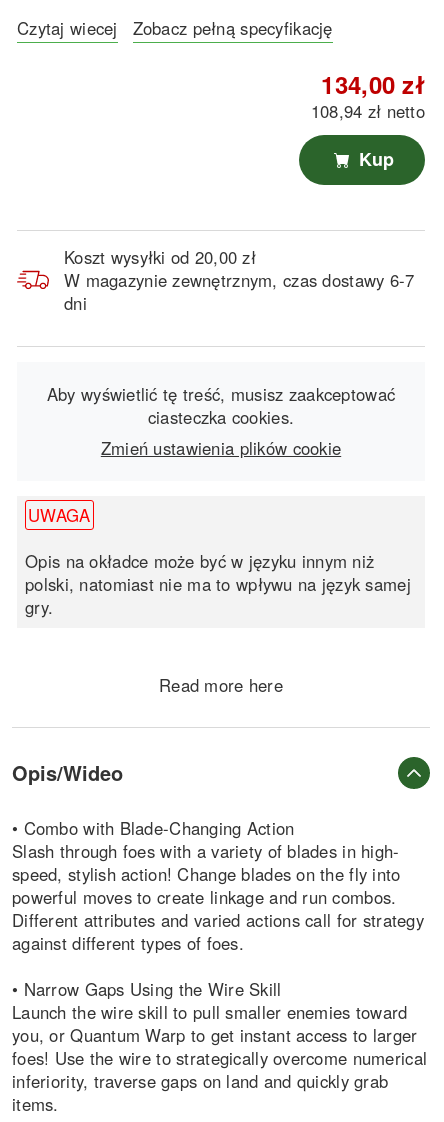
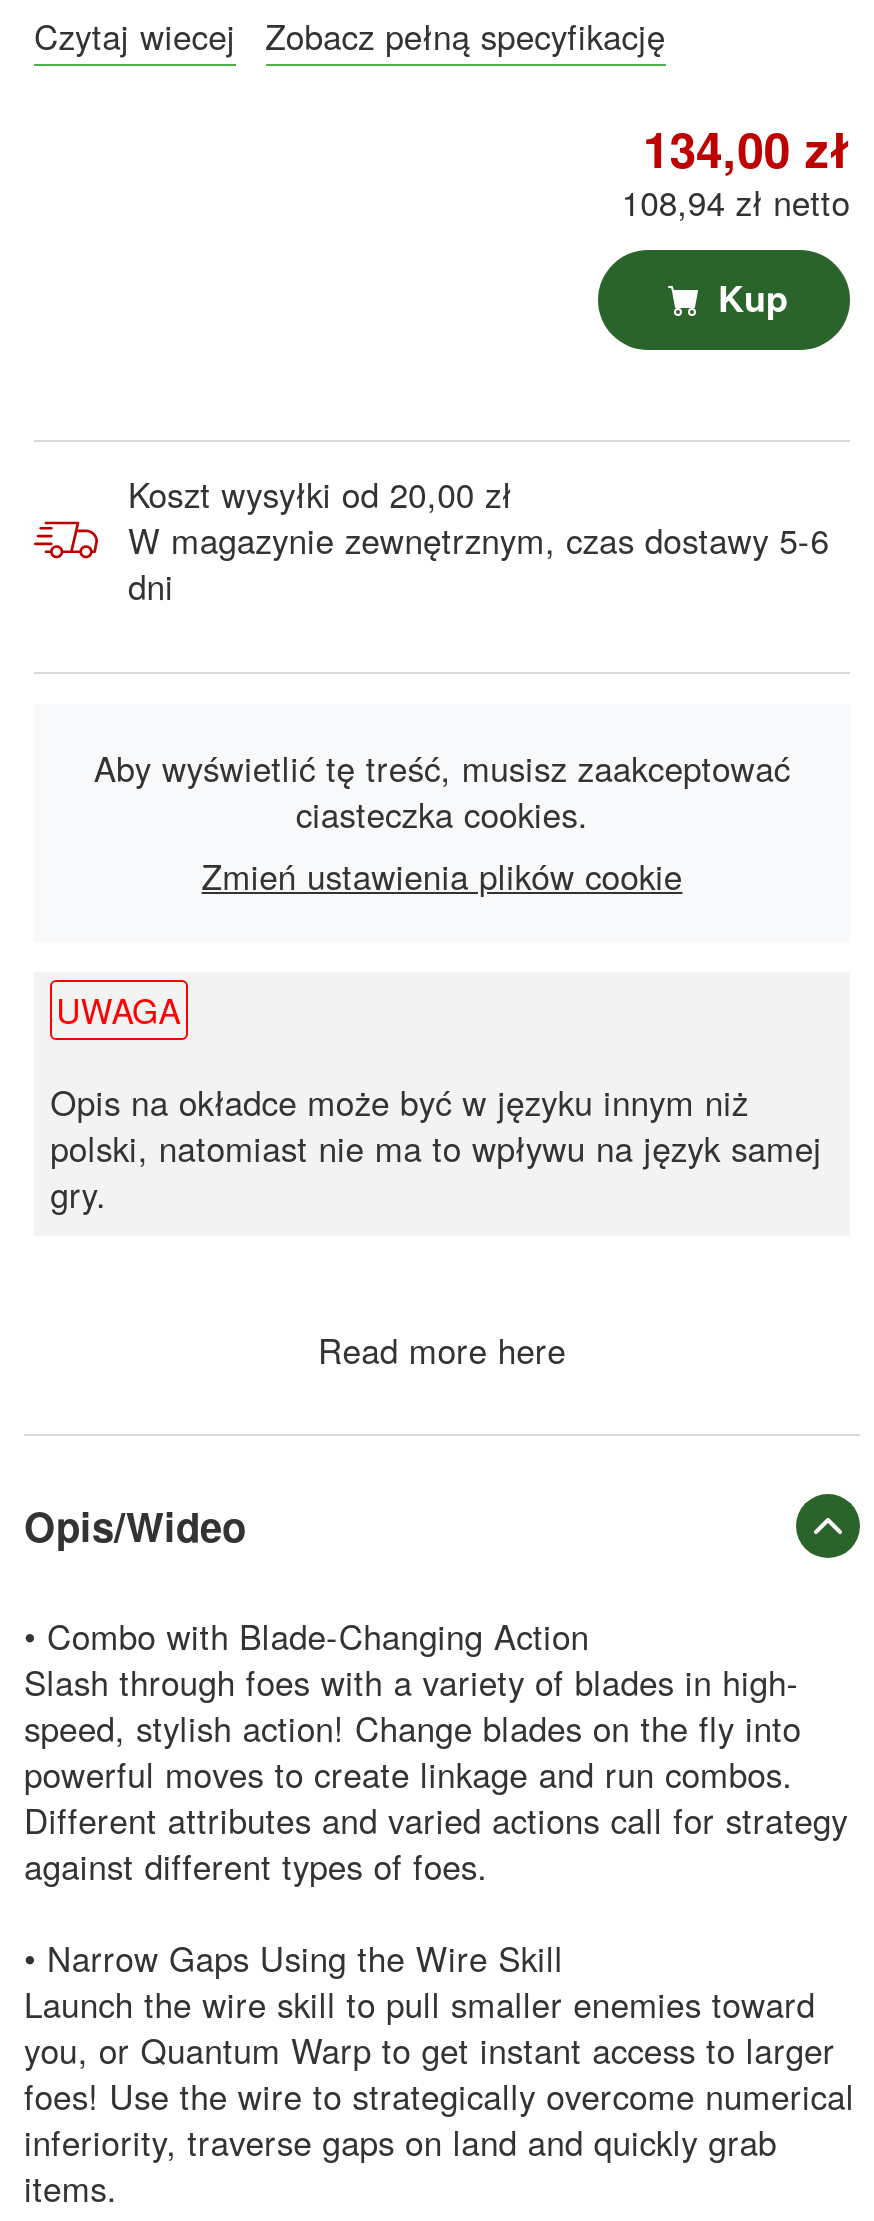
- W magazynie zewnętrznym, czas dostawy 6-7
+ W magazynie zewnętrznym, czas dostawy 5-6
